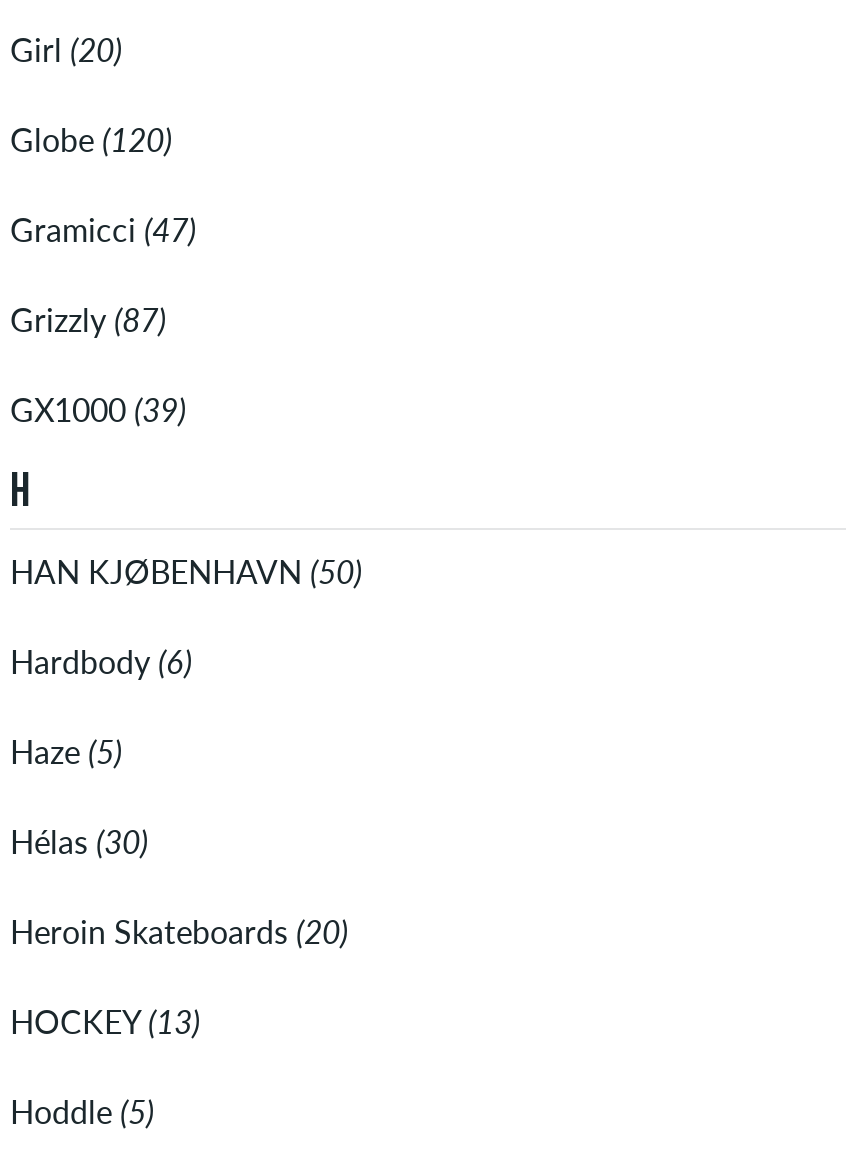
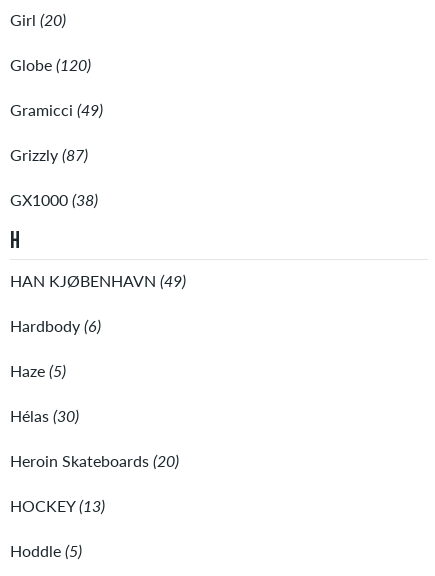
- Gramicci (47)
+ Gramicci (49)

- GX1000 (39)
+ GX1000 (38)

- HAN KJØBENHAVN (50)
+ HAN KJØBENHAVN (49)
